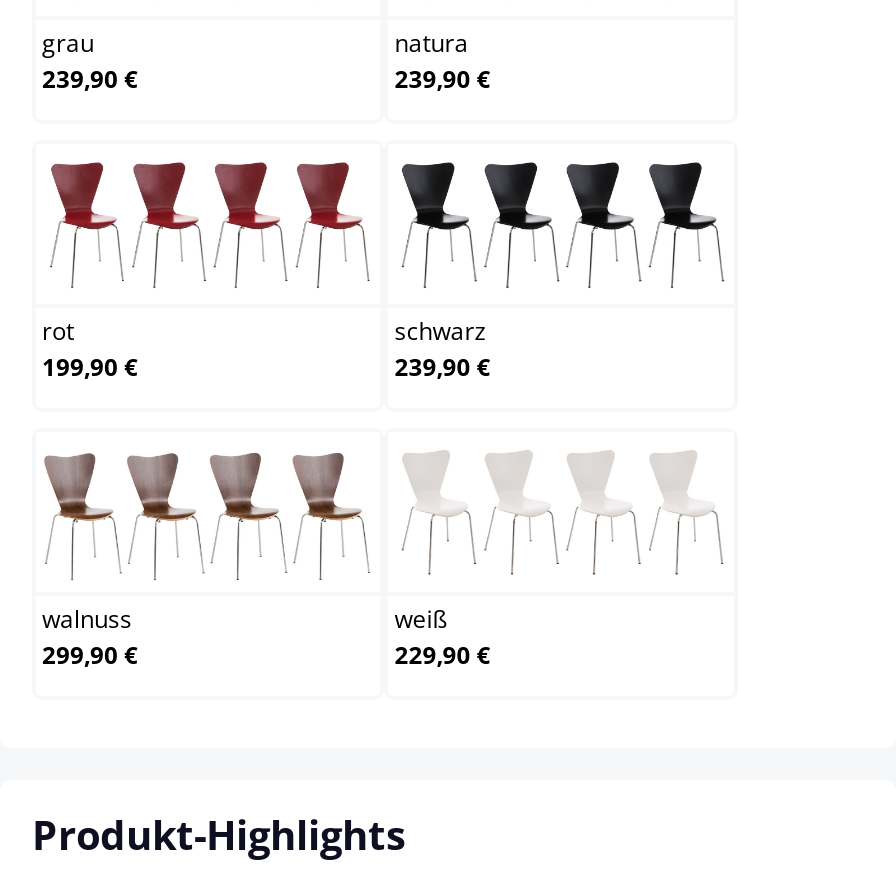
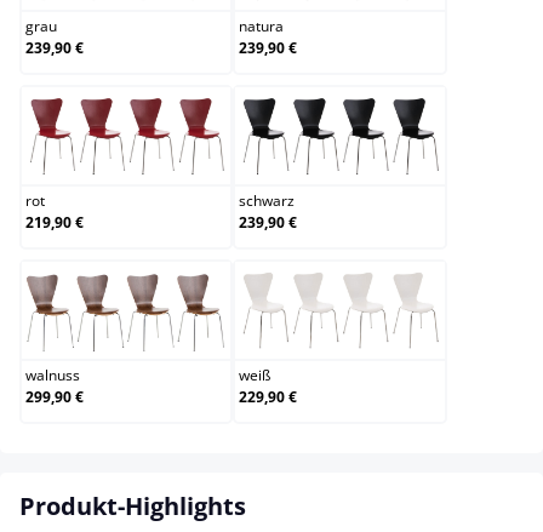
- 199,90 €
+ 219,90 €
